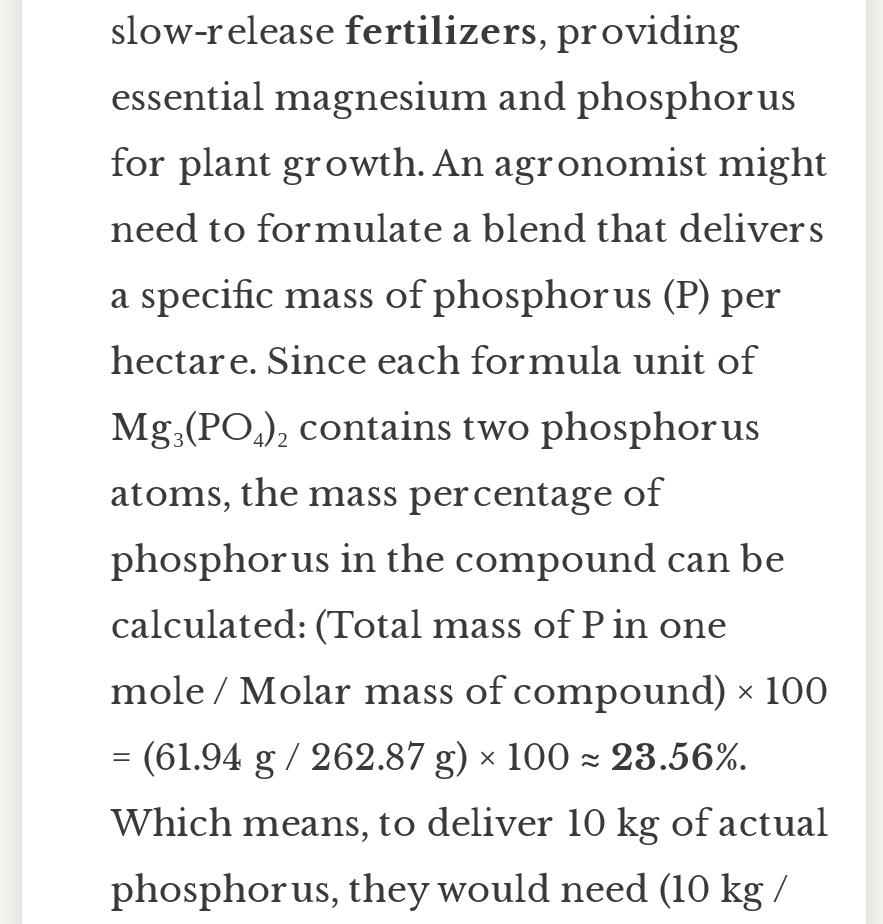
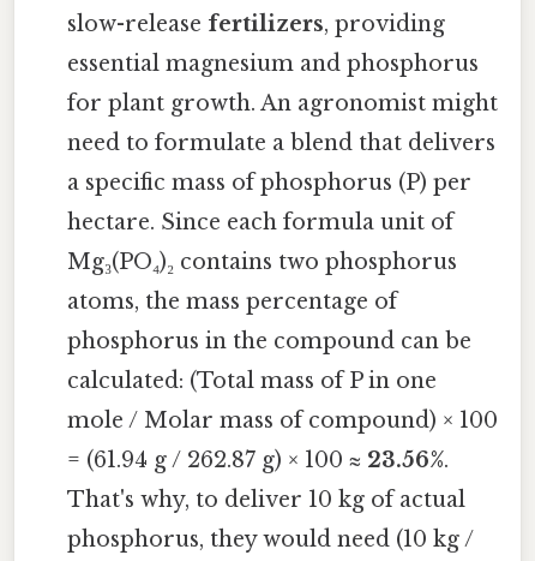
- Which means, to deliver 10 kg of actual
+ That's why, to deliver 10 kg of actual
